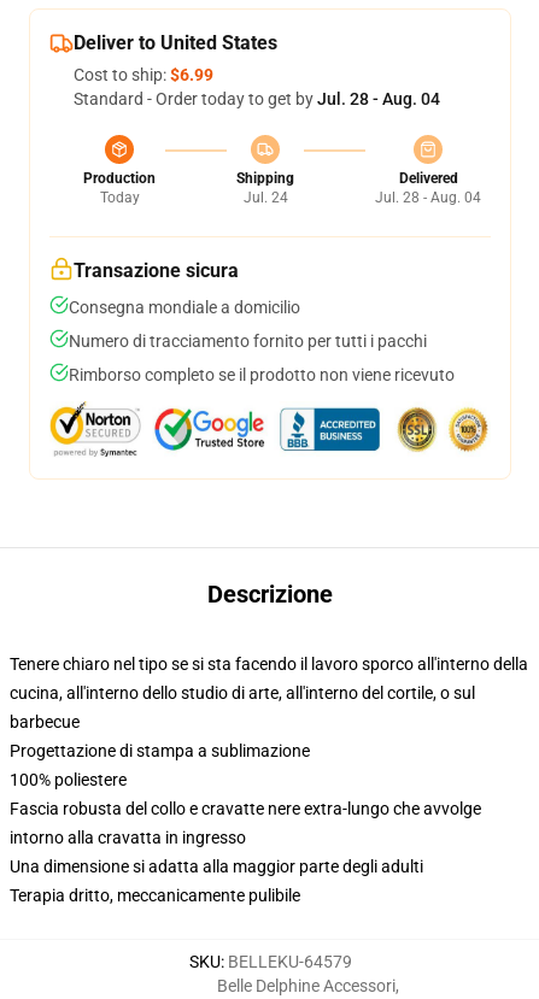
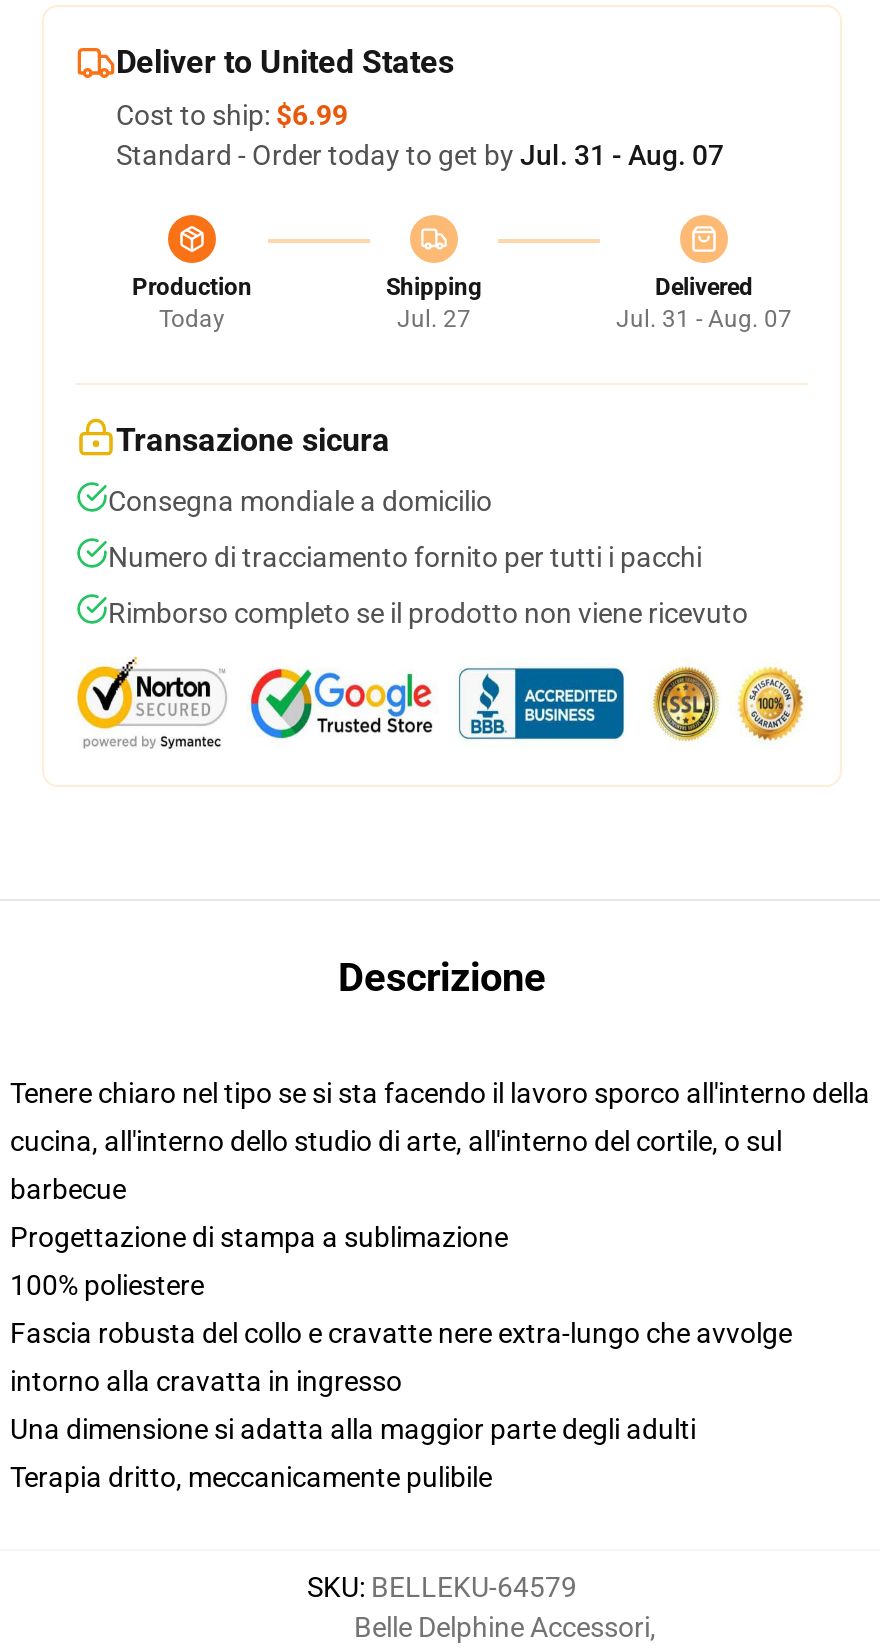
- Standard - Order today to get by Jul. 28 - Aug. 04
+ Standard - Order today to get by Jul. 31 - Aug. 07

- Jul. 24
+ Jul. 27

- Jul. 28 - Aug. 04
+ Jul. 31 - Aug. 07
